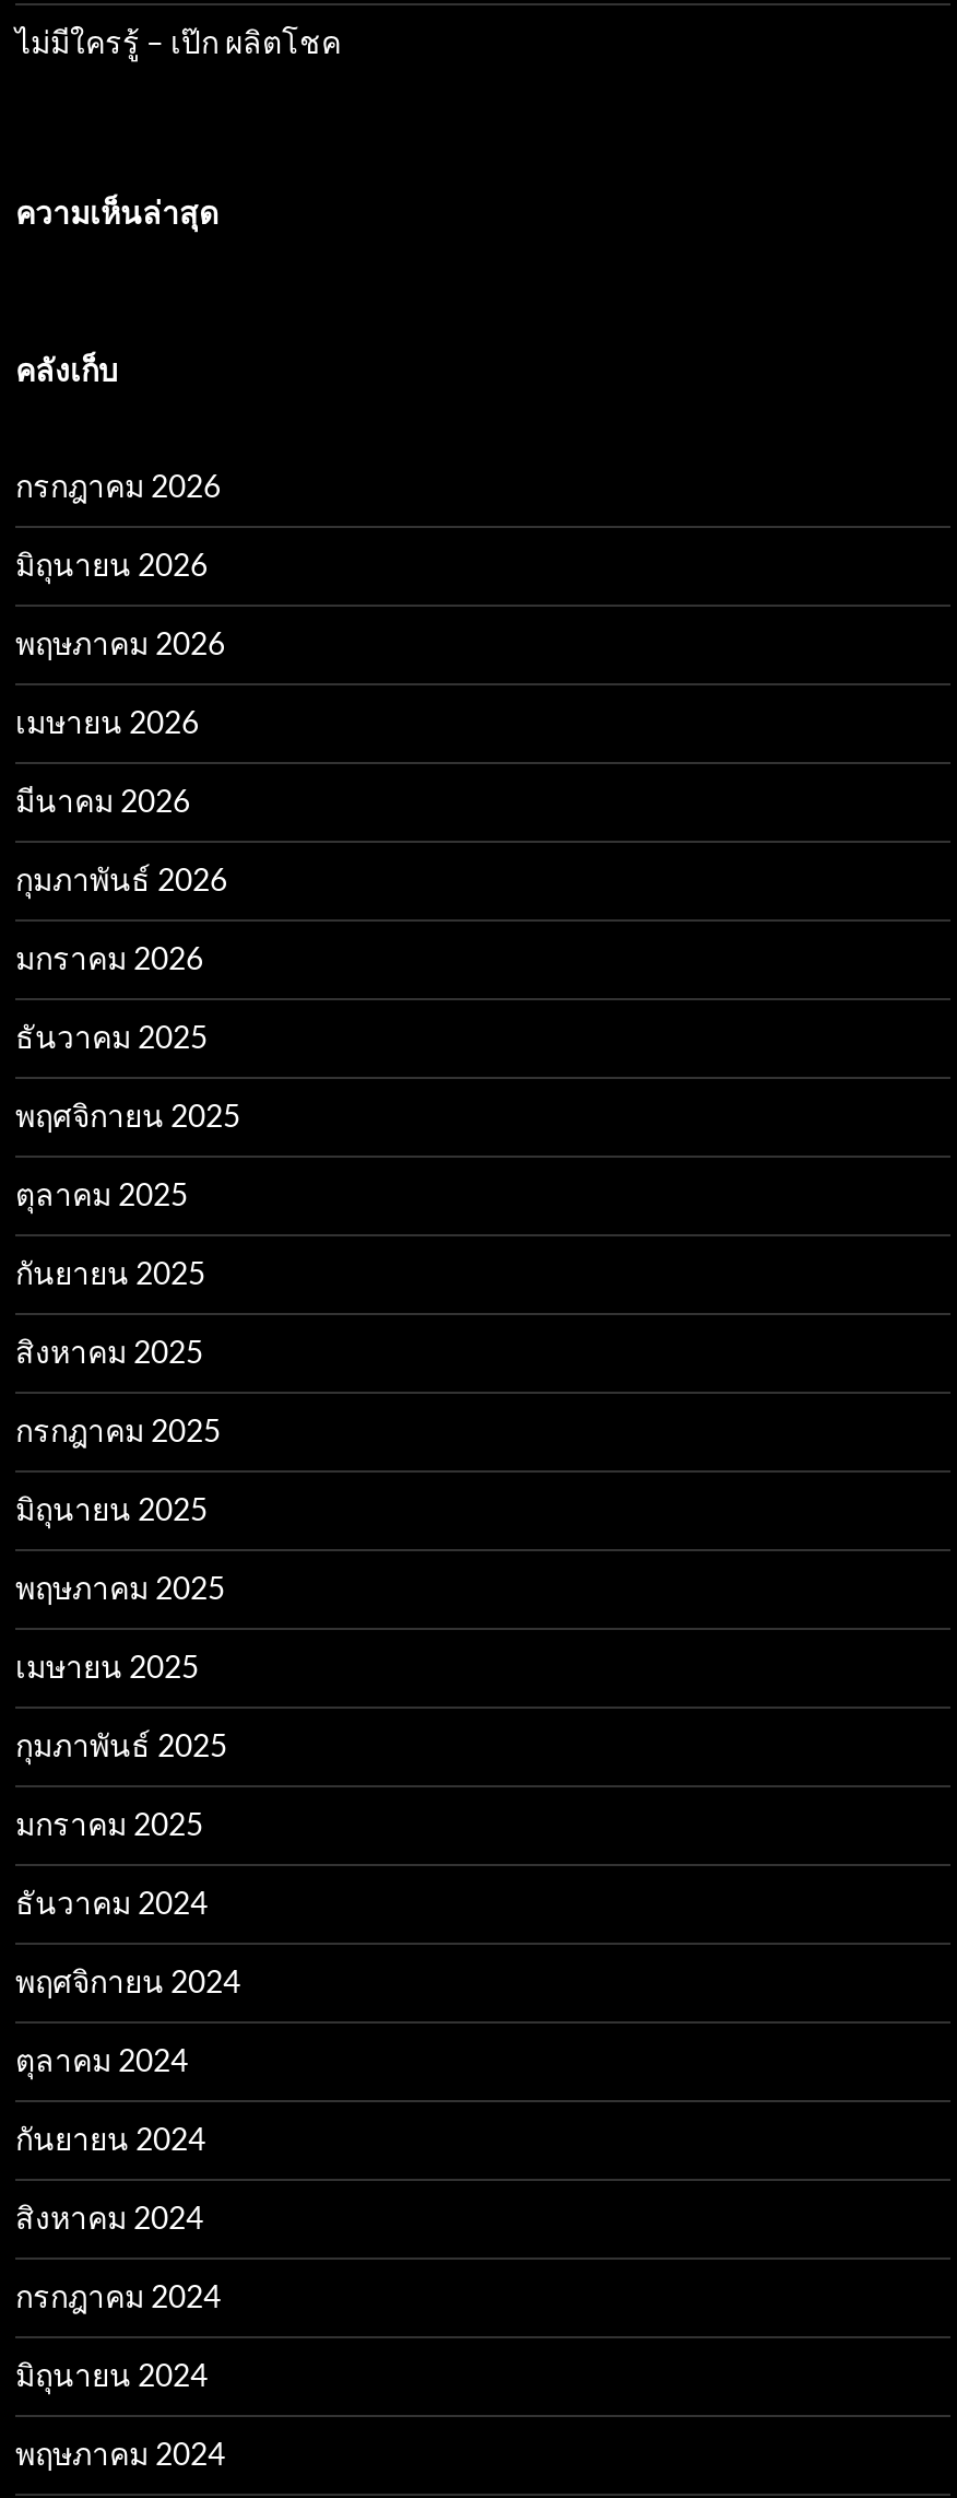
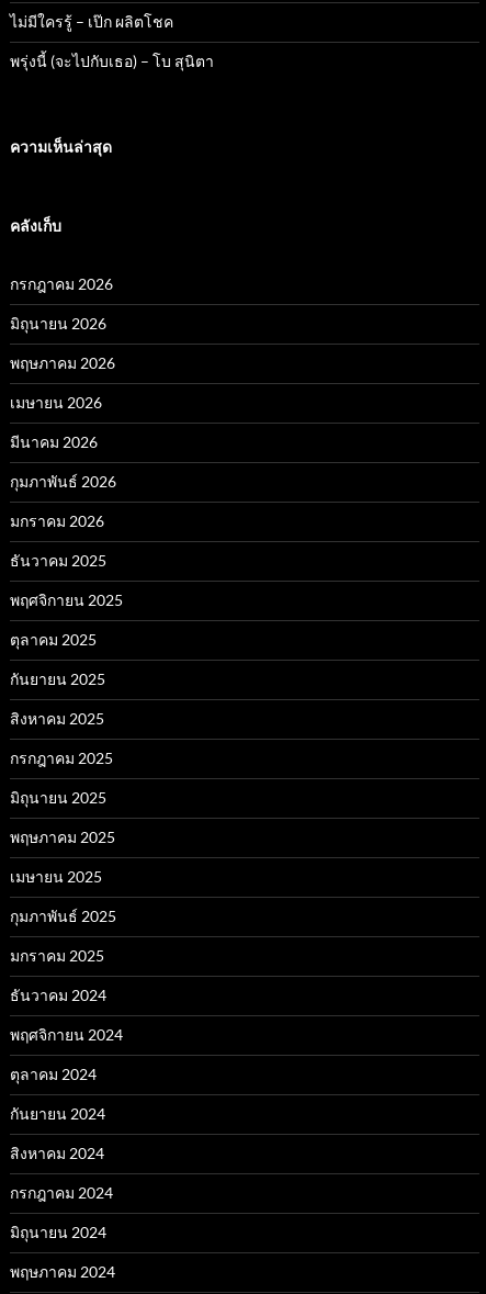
+ พรุ่งนี้ (จะไปกับเธอ) – โบ สุนิตา
